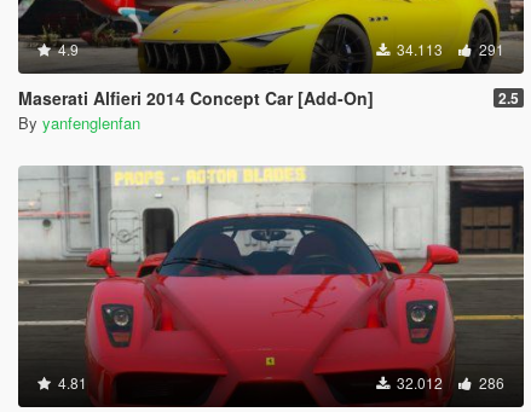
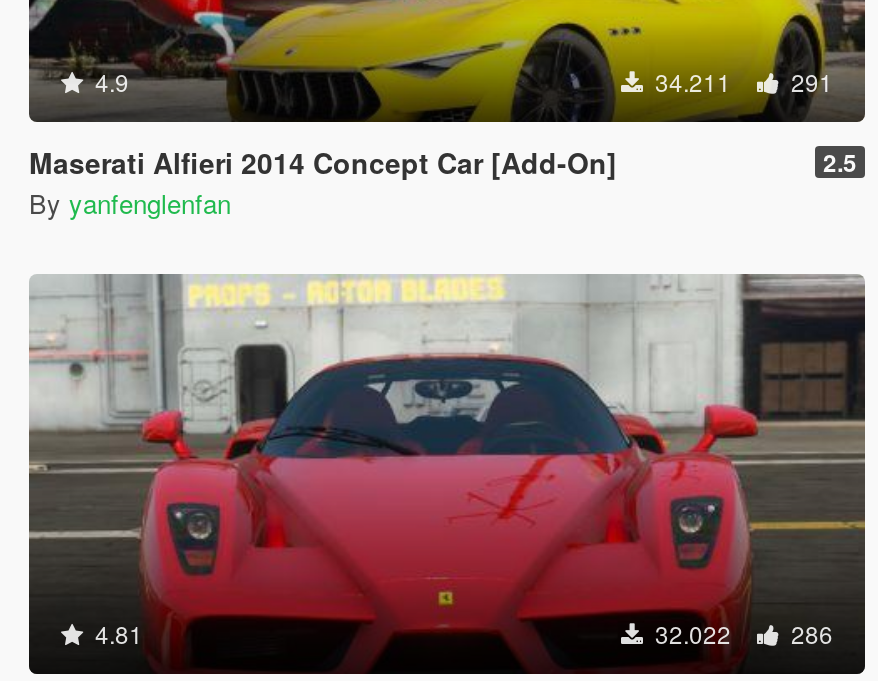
- 34.113 291
+ 34.211 291

- 32.012 286
+ 32.022 286
